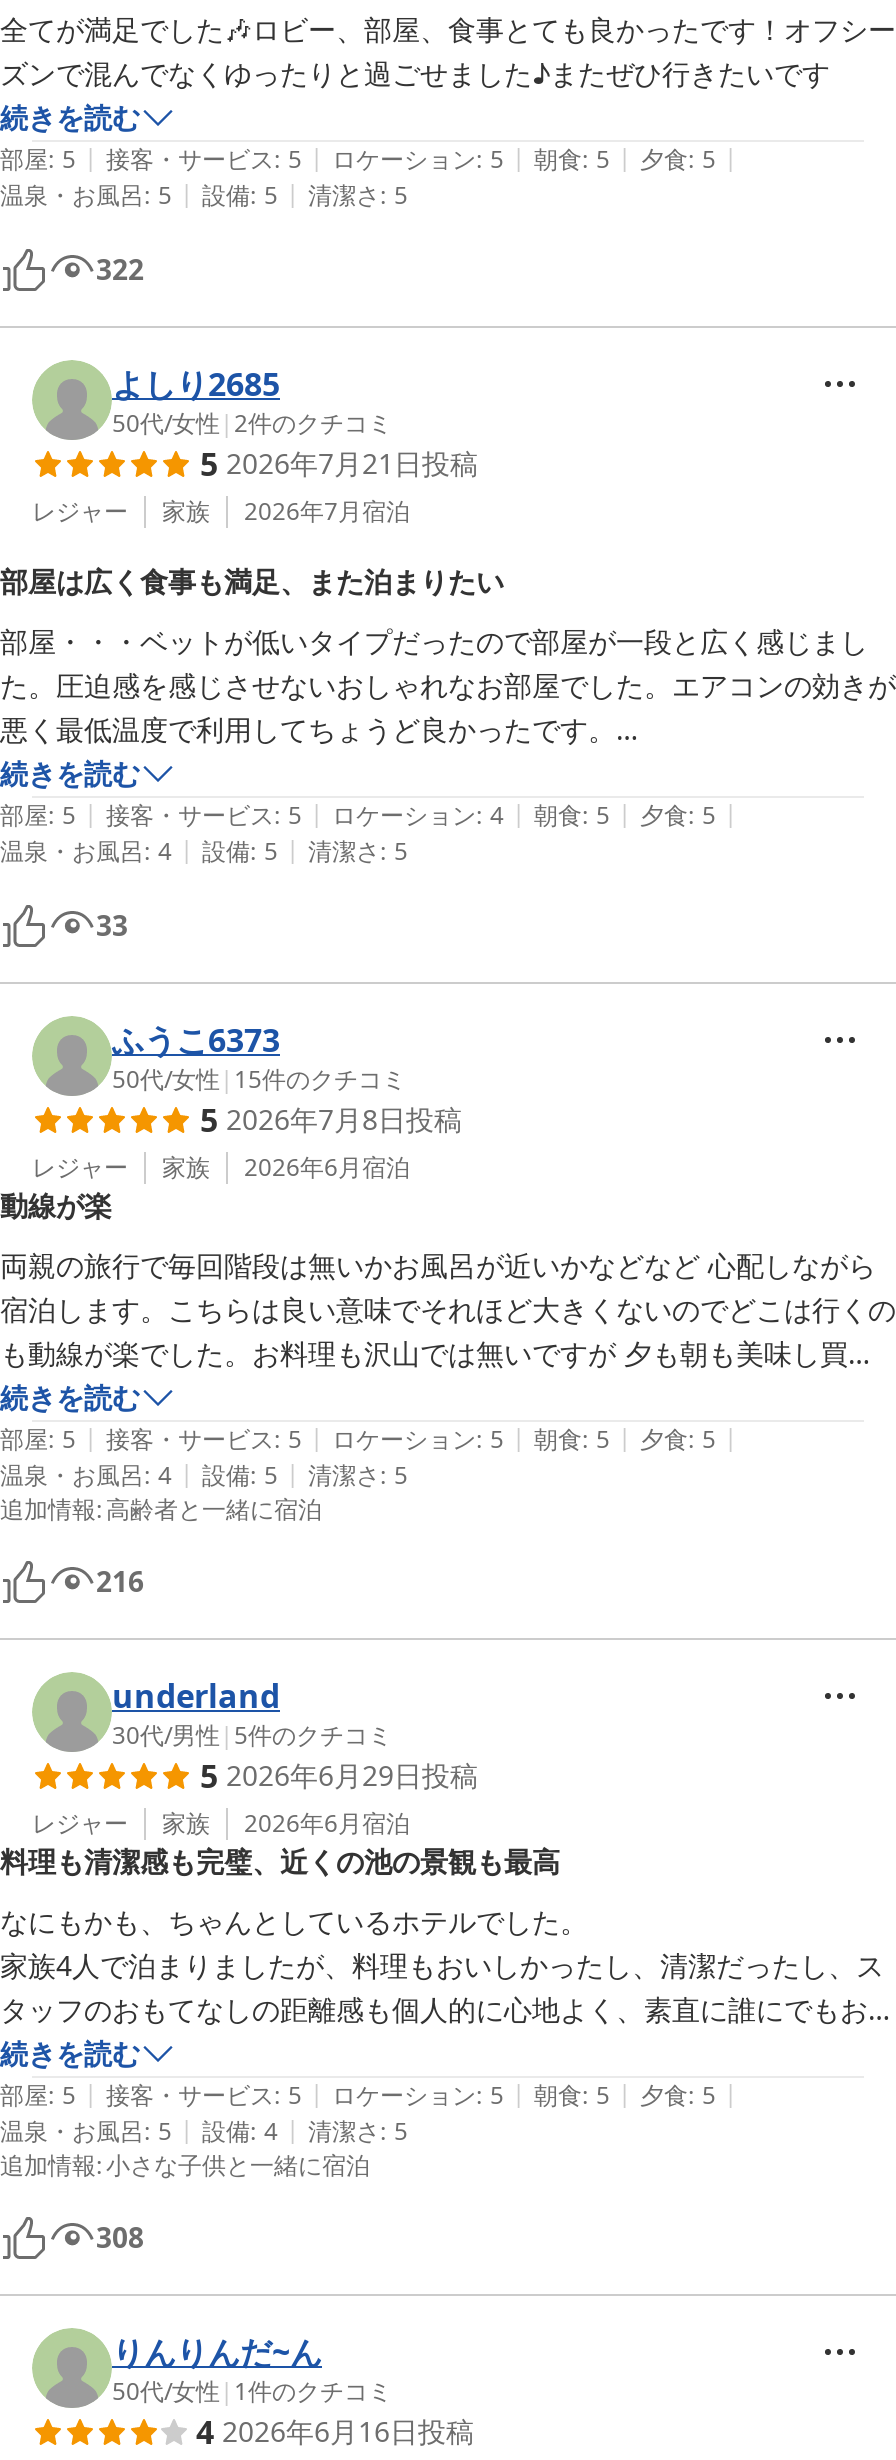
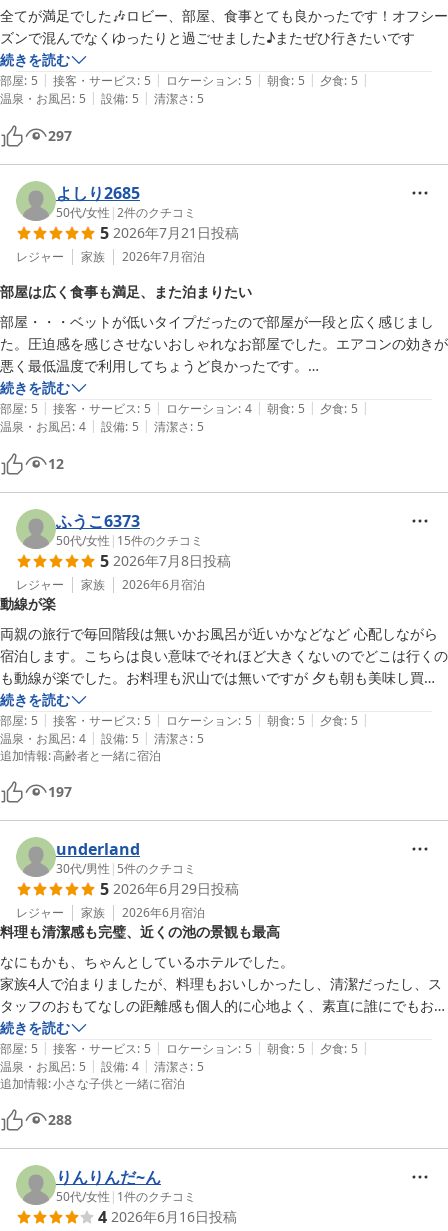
- 322
+ 297

- 33
+ 12

- 216
+ 197

- 308
+ 288
